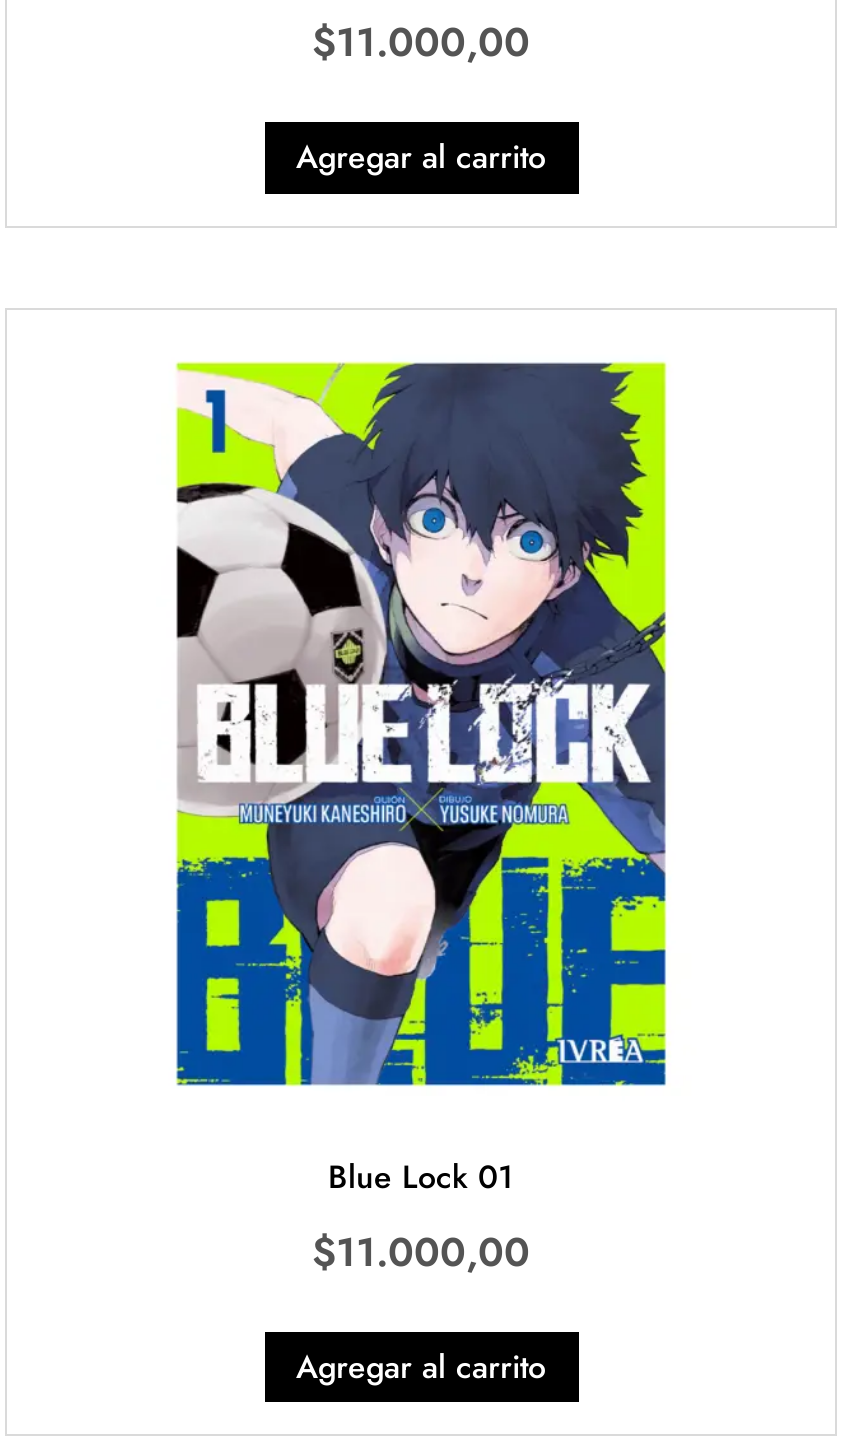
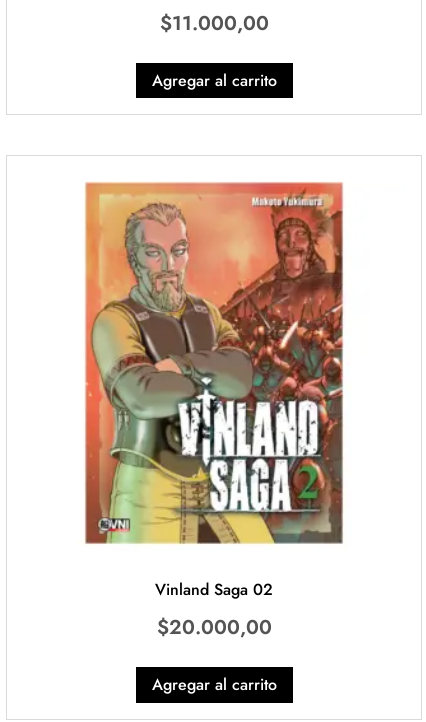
- [image]
- Blue Lock 01
- $11.000,00
+ [image]
+ Vinland Saga 02
+ $20.000,00
